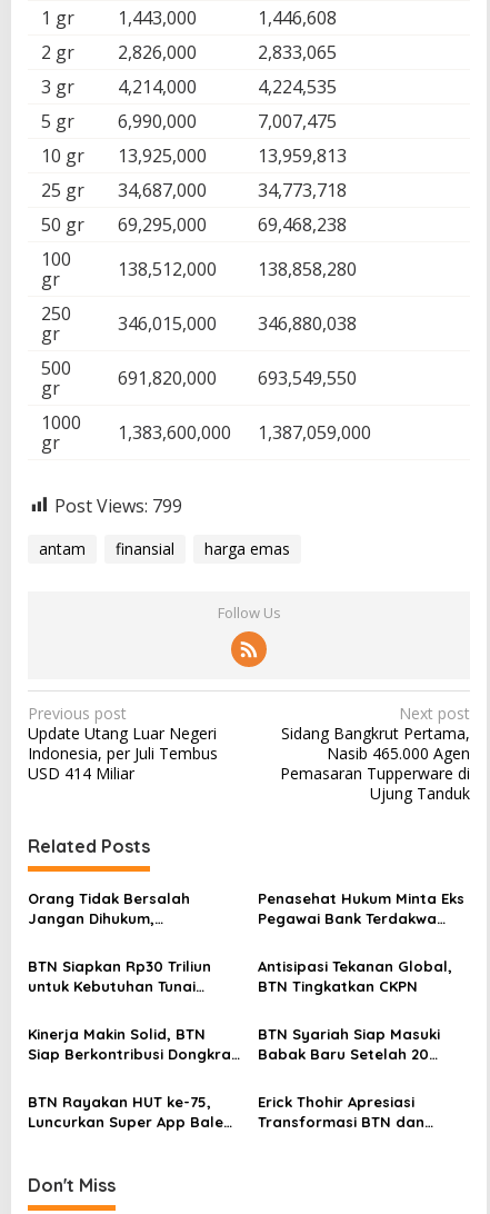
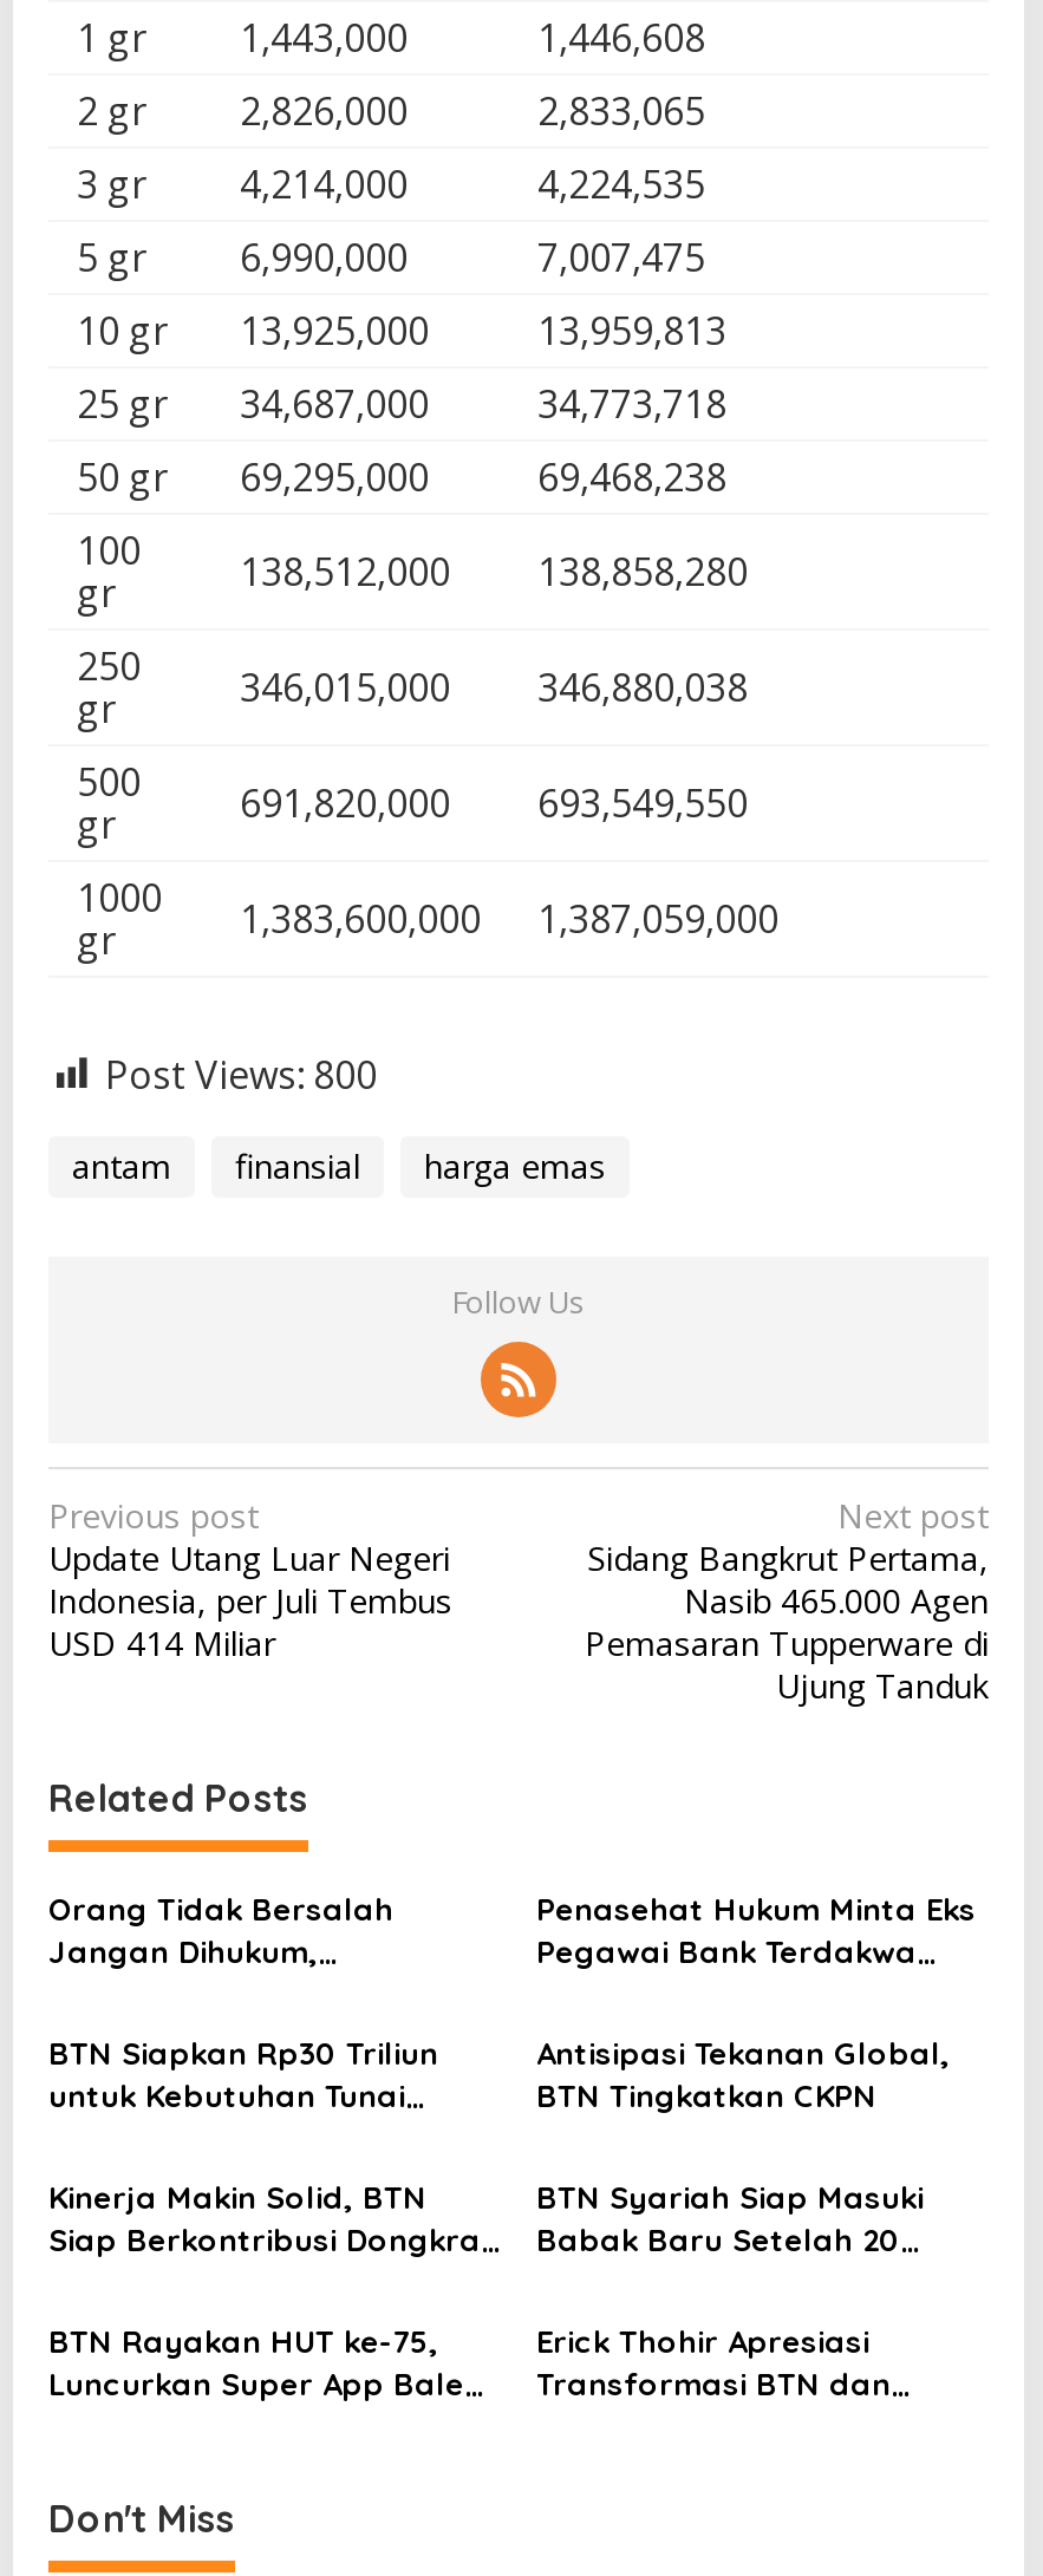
- Post Views: 799
+ Post Views: 800
